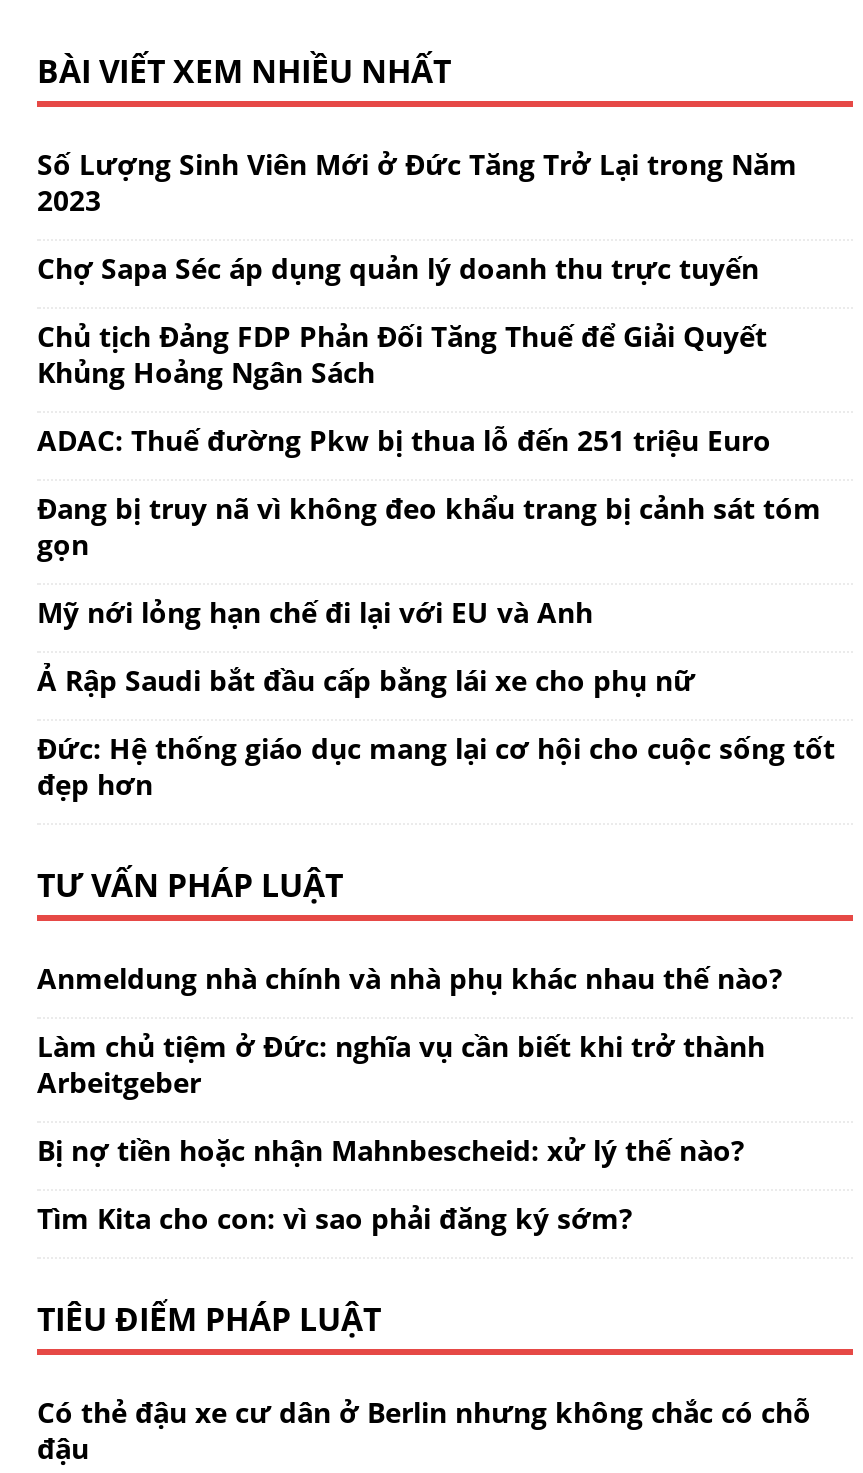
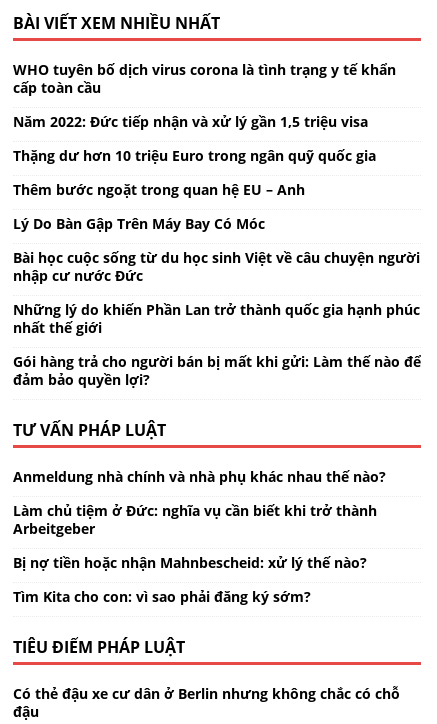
- Số Lượng Sinh Viên Mới ở Đức Tăng Trở Lại trong Năm
- 2023
+ WHO tuyên bố dịch virus corona là tình trạng y tế khẩn
+ cấp toàn cầu

- Chợ Sapa Séc áp dụng quản lý doanh thu trực tuyến
+ Năm 2022: Đức tiếp nhận và xử lý gần 1,5 triệu visa

- Chủ tịch Đảng FDP Phản Đối Tăng Thuế để Giải Quyết
- Khủng Hoảng Ngân Sách
+ Thặng dư hơn 10 triệu Euro trong ngân quỹ quốc gia

- ADAC: Thuế đường Pkw bị thua lỗ đến 251 triệu Euro
+ Thêm bước ngoặt trong quan hệ EU – Anh

- Đang bị truy nã vì không đeo khẩu trang bị cảnh sát tóm
- gọn
+ Lý Do Bàn Gập Trên Máy Bay Có Móc

- Mỹ nới lỏng hạn chế đi lại với EU và Anh
+ Bài học cuộc sống từ du học sinh Việt về câu chuyện người
+ nhập cư nước Đức

- Ả Rập Saudi bắt đầu cấp bằng lái xe cho phụ nữ
+ Những lý do khiến Phần Lan trở thành quốc gia hạnh phúc
+ nhất thế giới

- Đức: Hệ thống giáo dục mang lại cơ hội cho cuộc sống tốt
- đẹp hơn
+ Gói hàng trả cho người bán bị mất khi gửi: Làm thế nào để
+ đảm bảo quyền lợi?
